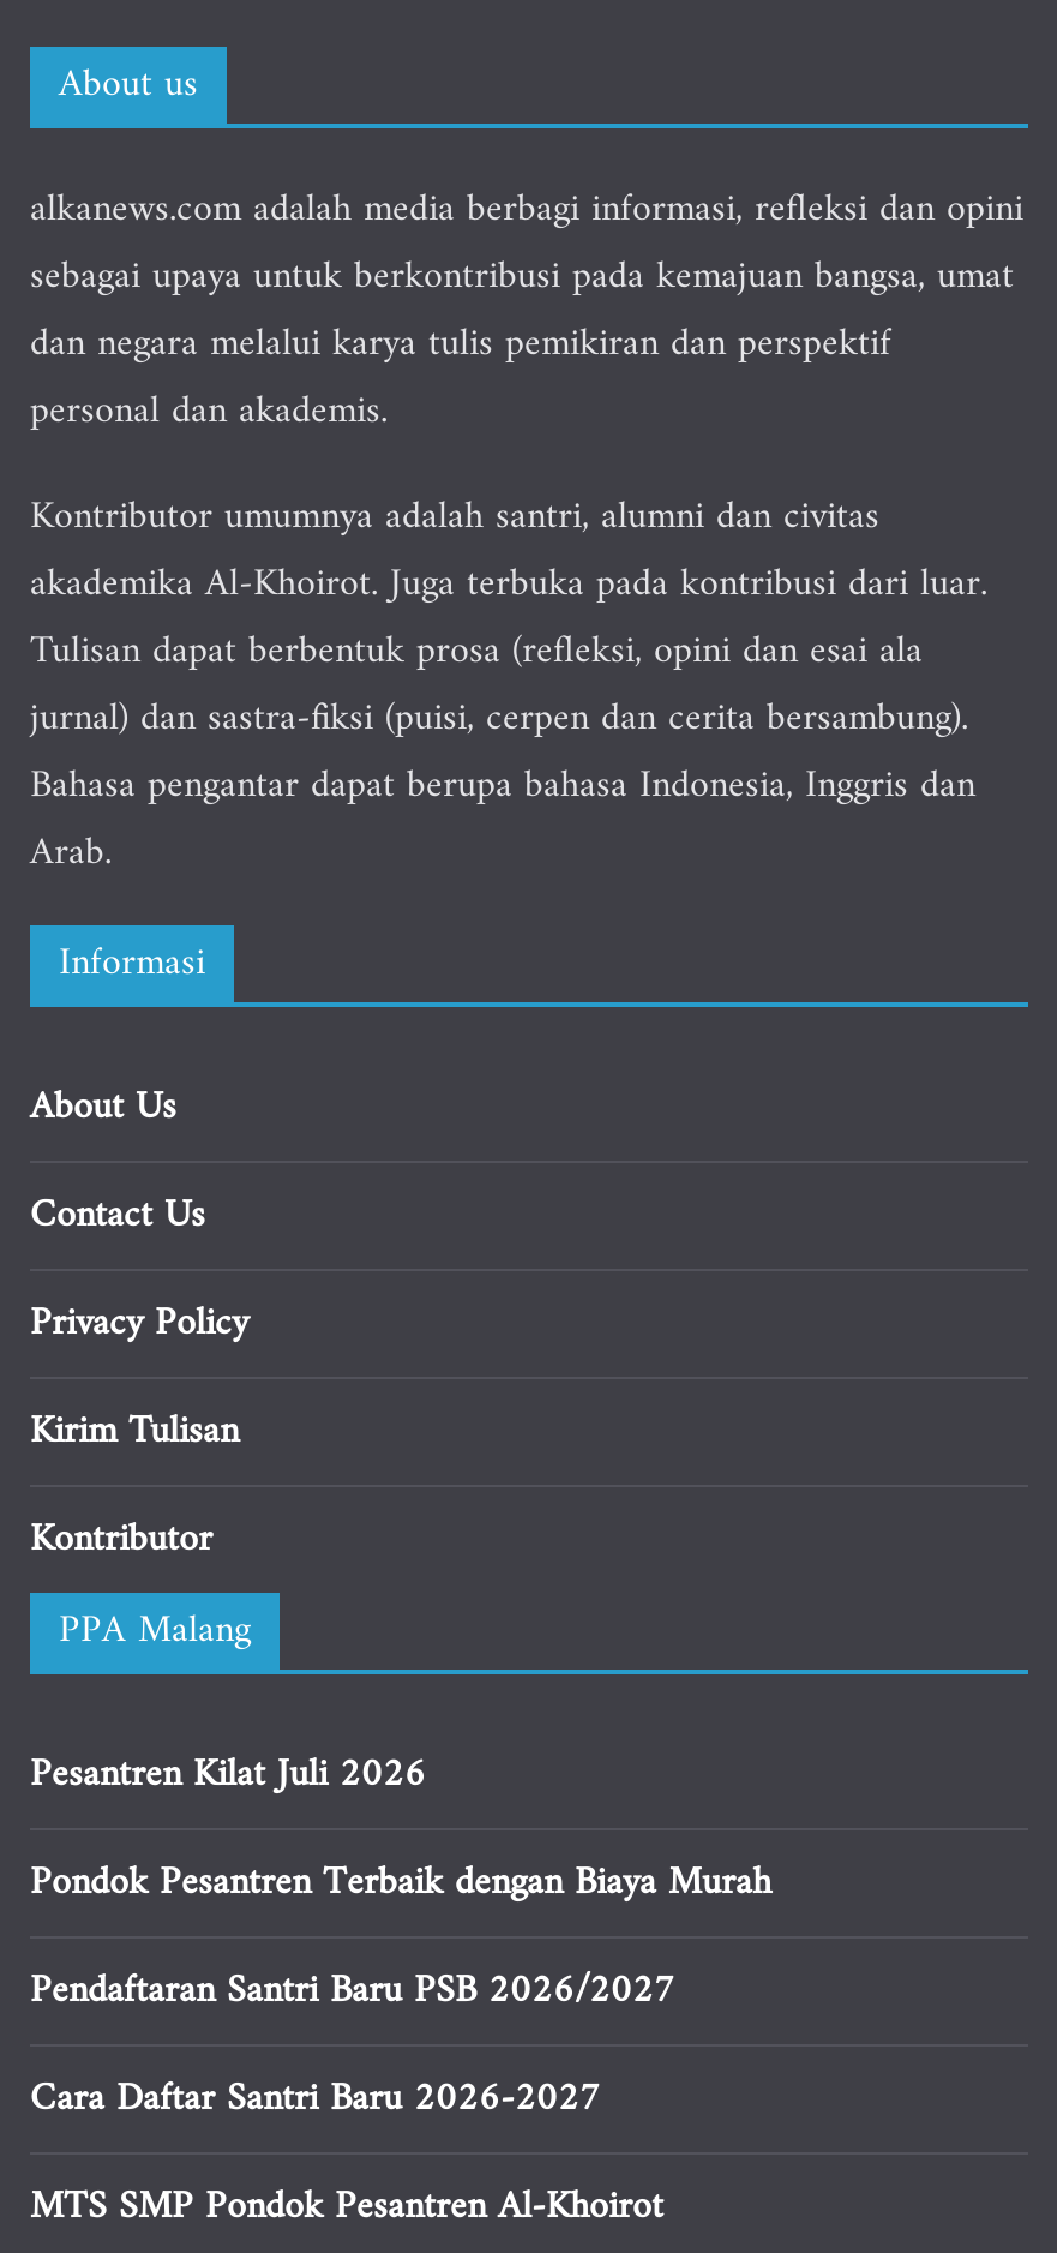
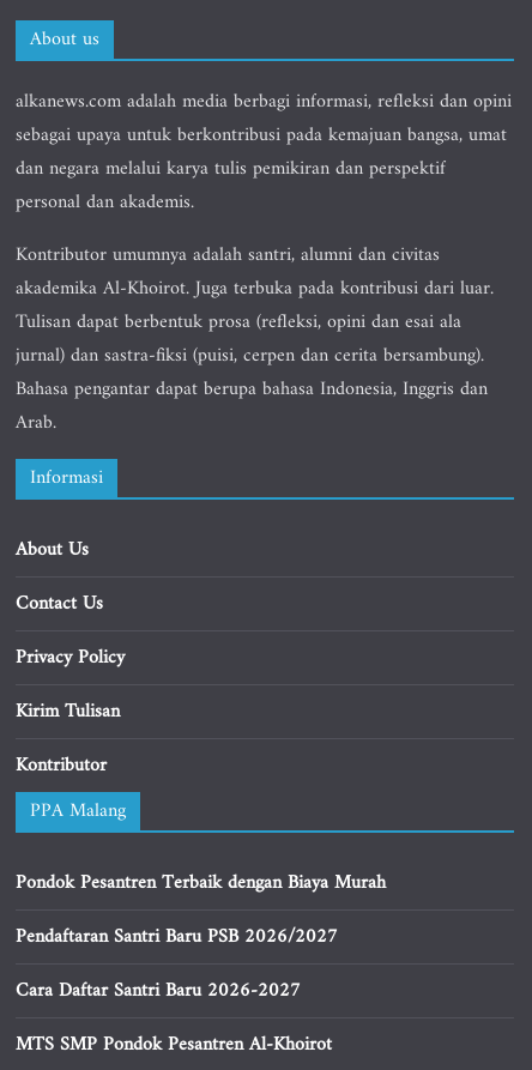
- Pesantren Kilat Juli 2026
